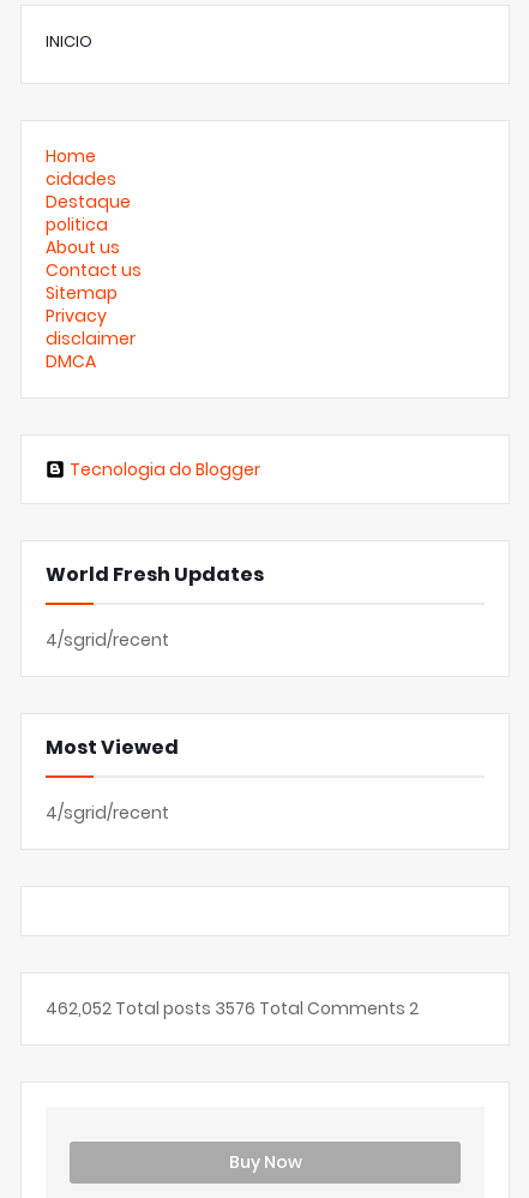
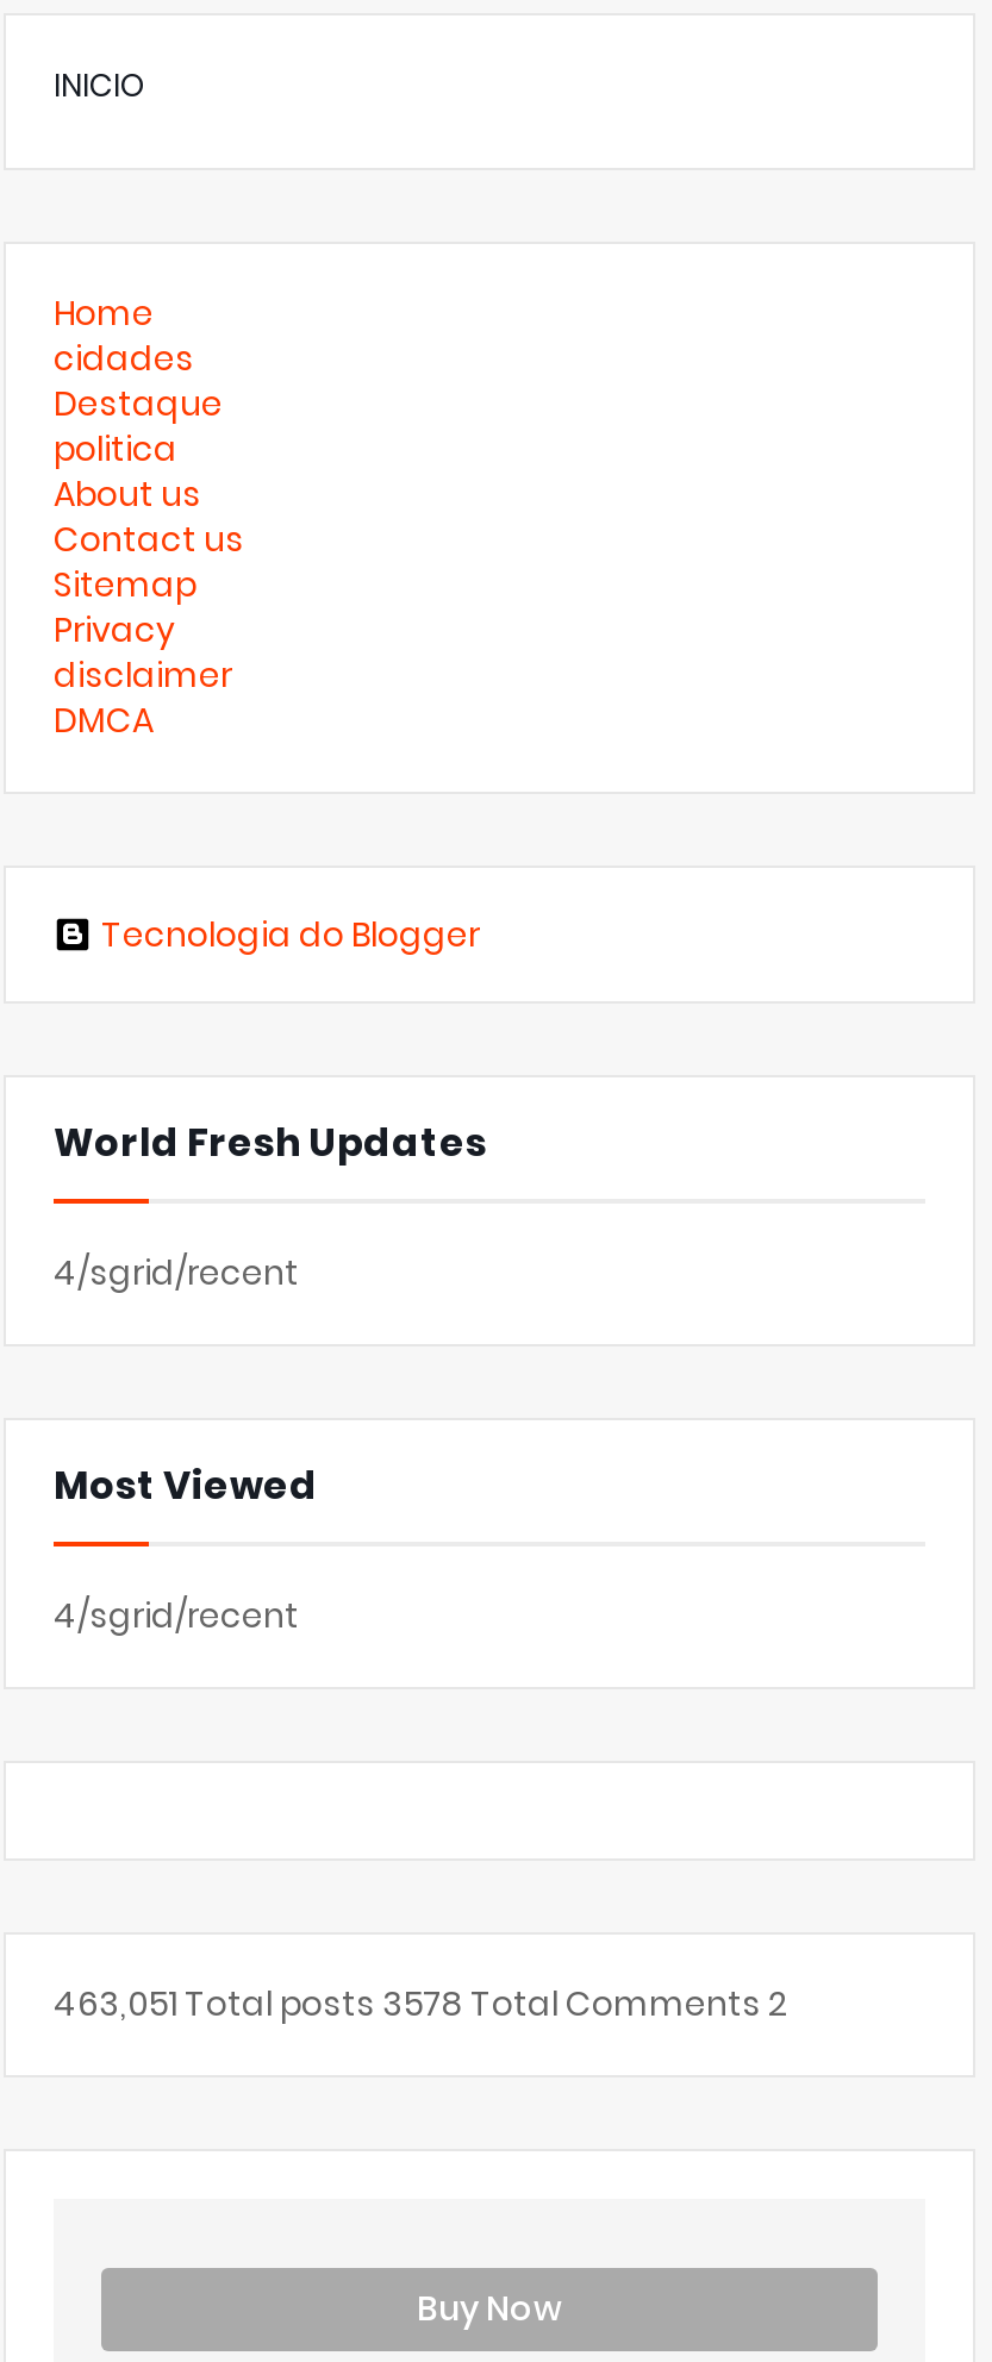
- 462,052 Total posts 3576 Total Comments 2
+ 463,051 Total posts 3578 Total Comments 2
